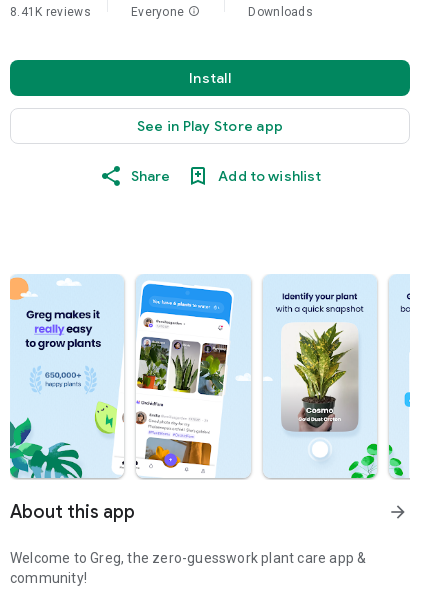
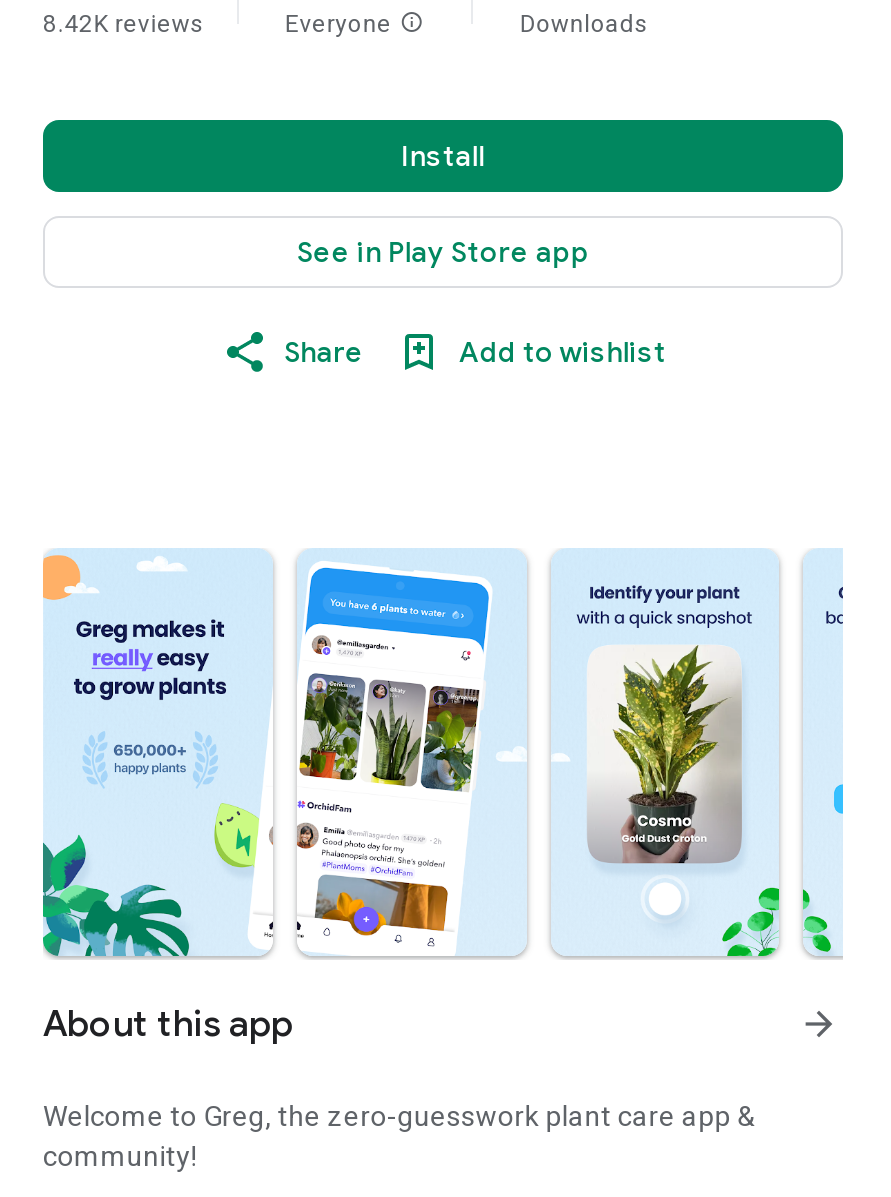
- 8.41K reviews
+ 8.42K reviews
